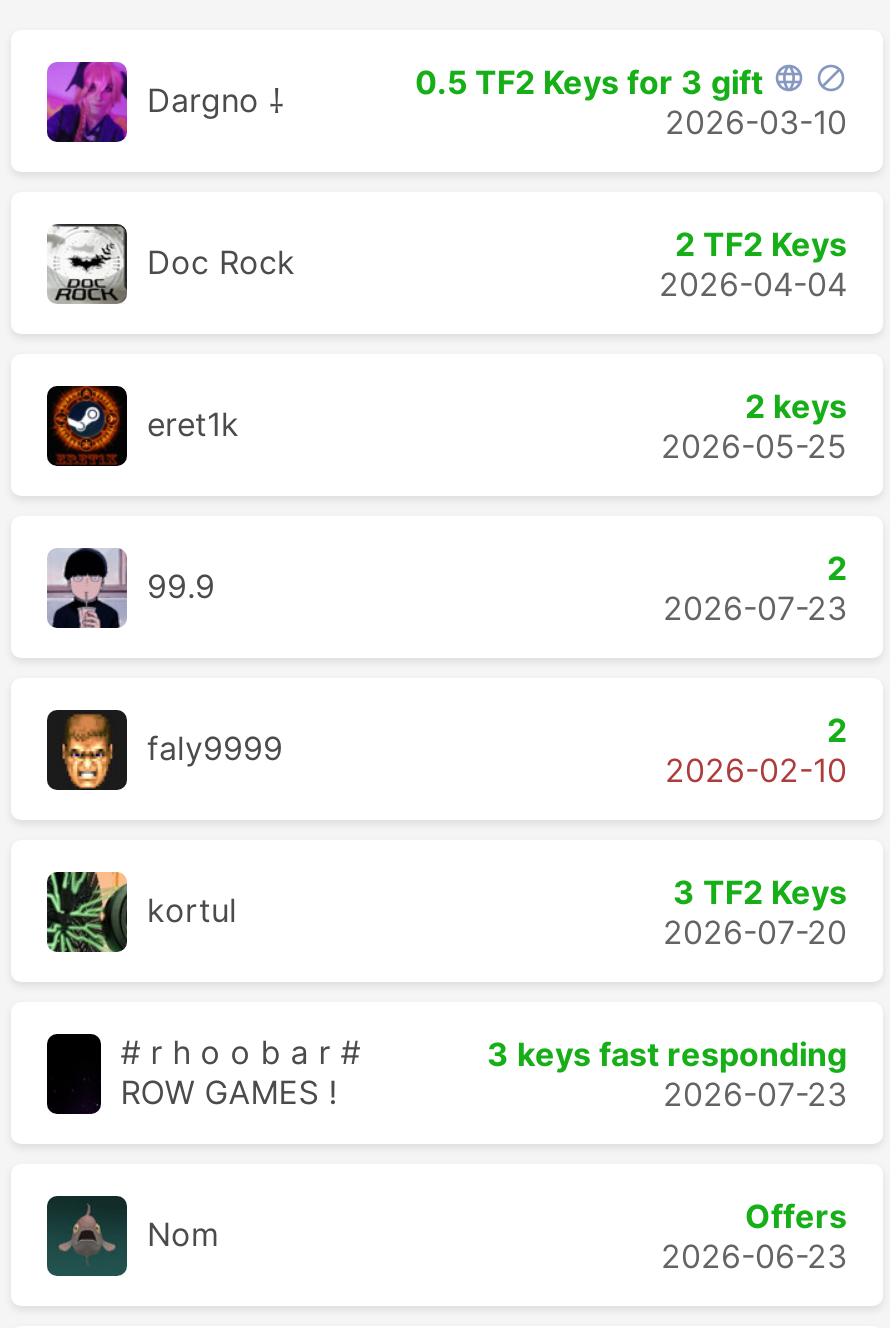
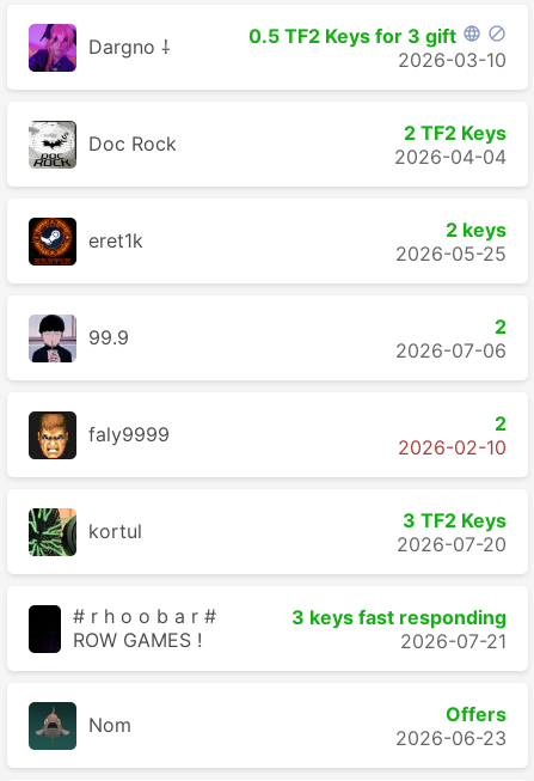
- 2026-07-23
+ 2026-07-06

- 2026-07-23
+ 2026-07-21
